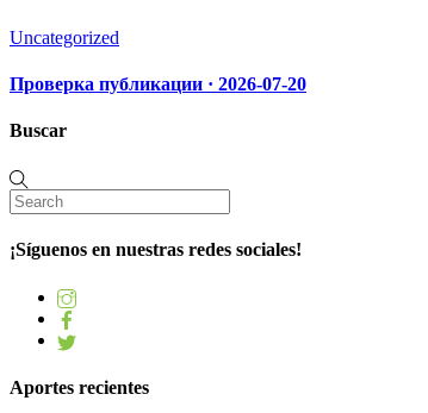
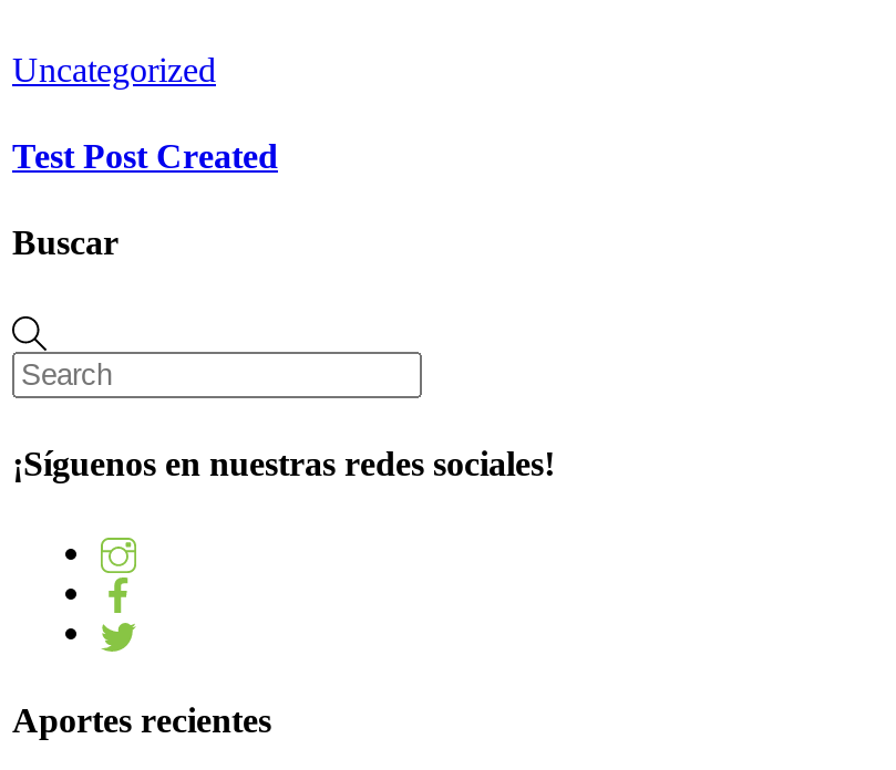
- Проверка публикации · 2026-07-20
+ Test Post Created
